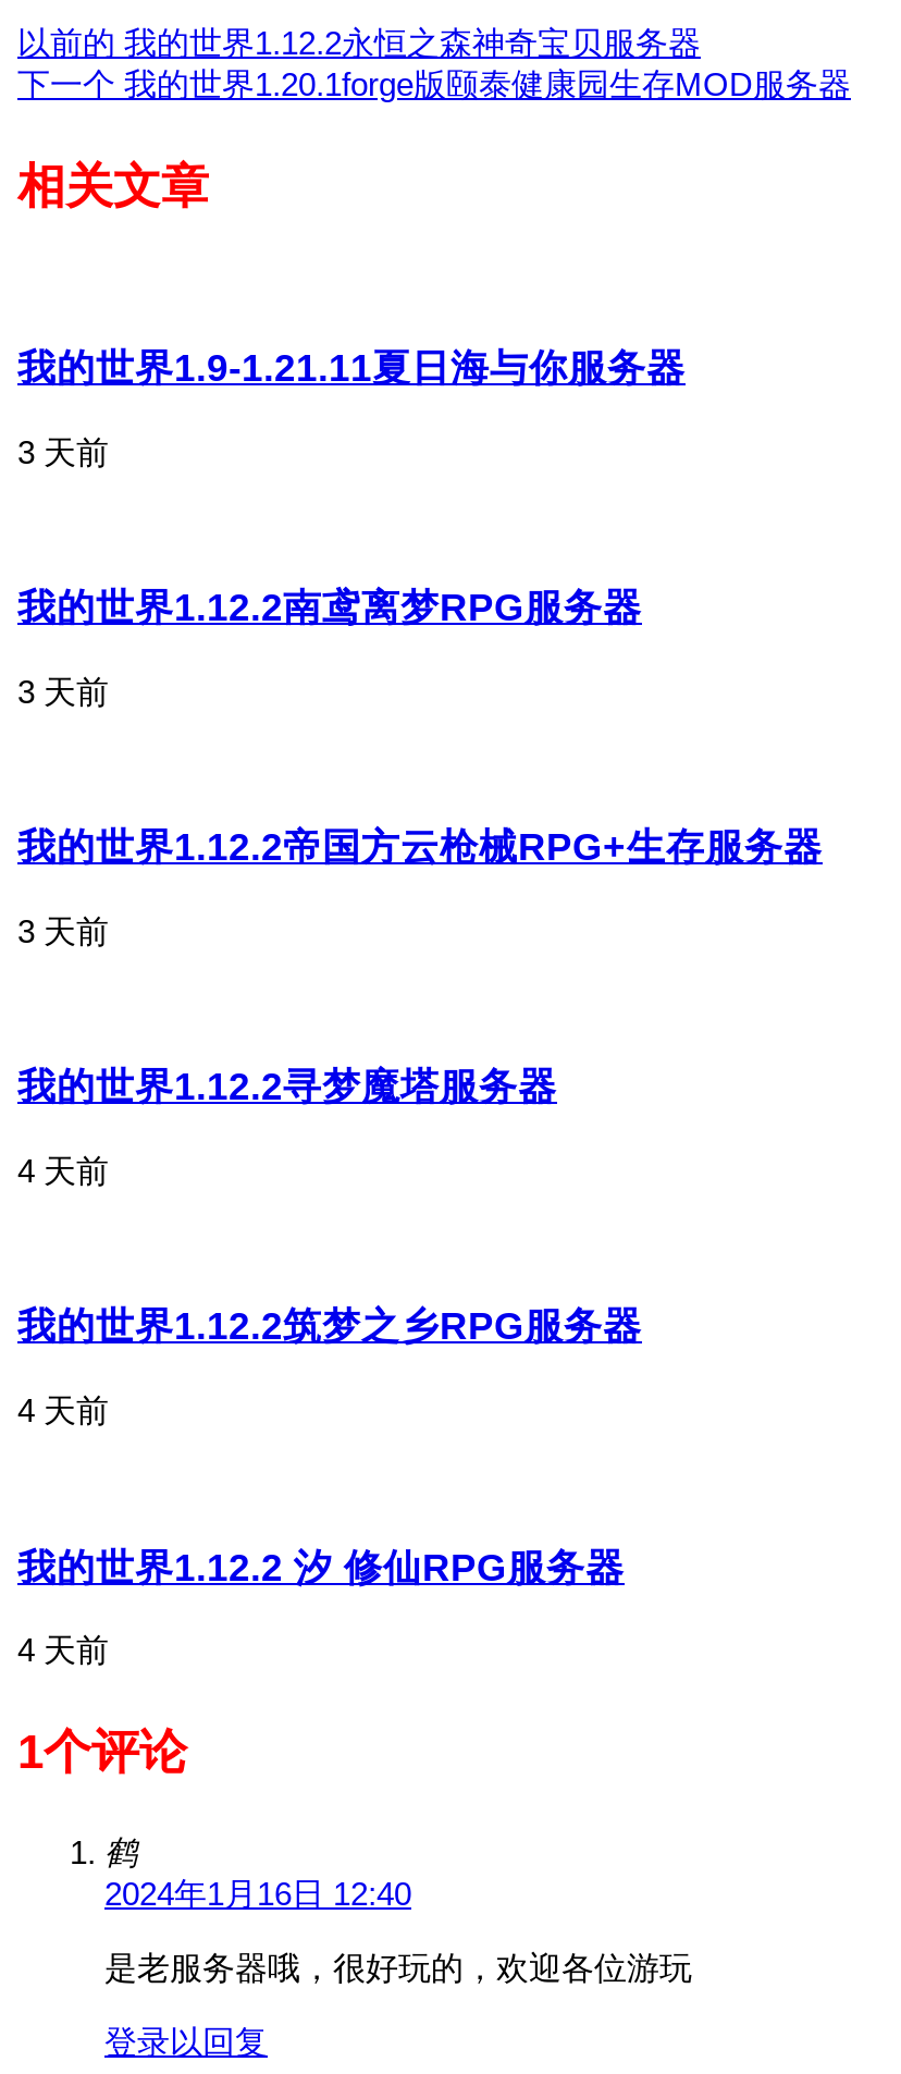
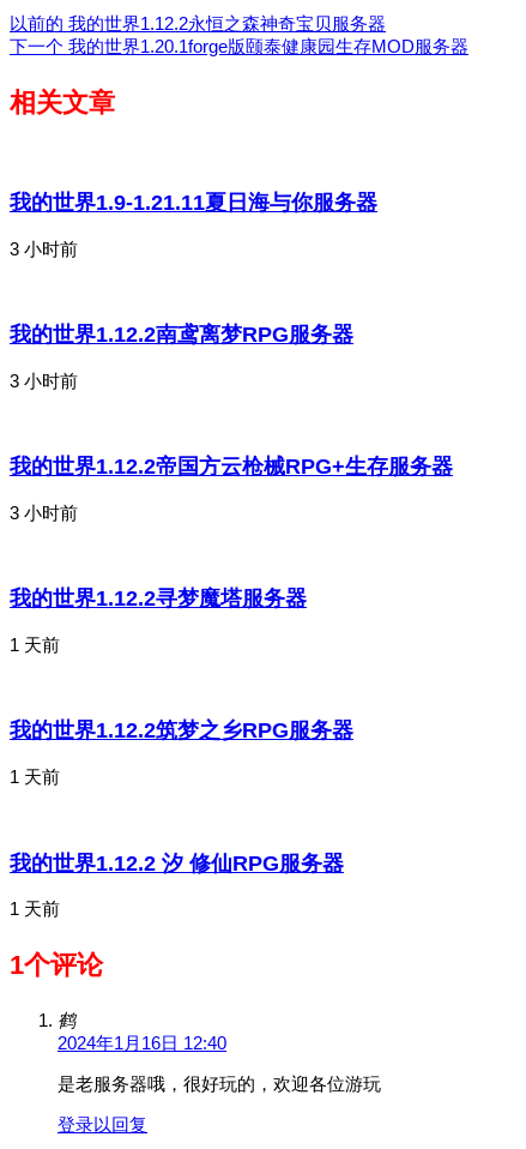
- 3 天前
+ 3 小时前

- 3 天前
+ 3 小时前

- 3 天前
+ 3 小时前

- 4 天前
+ 1 天前

- 4 天前
+ 1 天前

- 4 天前
+ 1 天前
